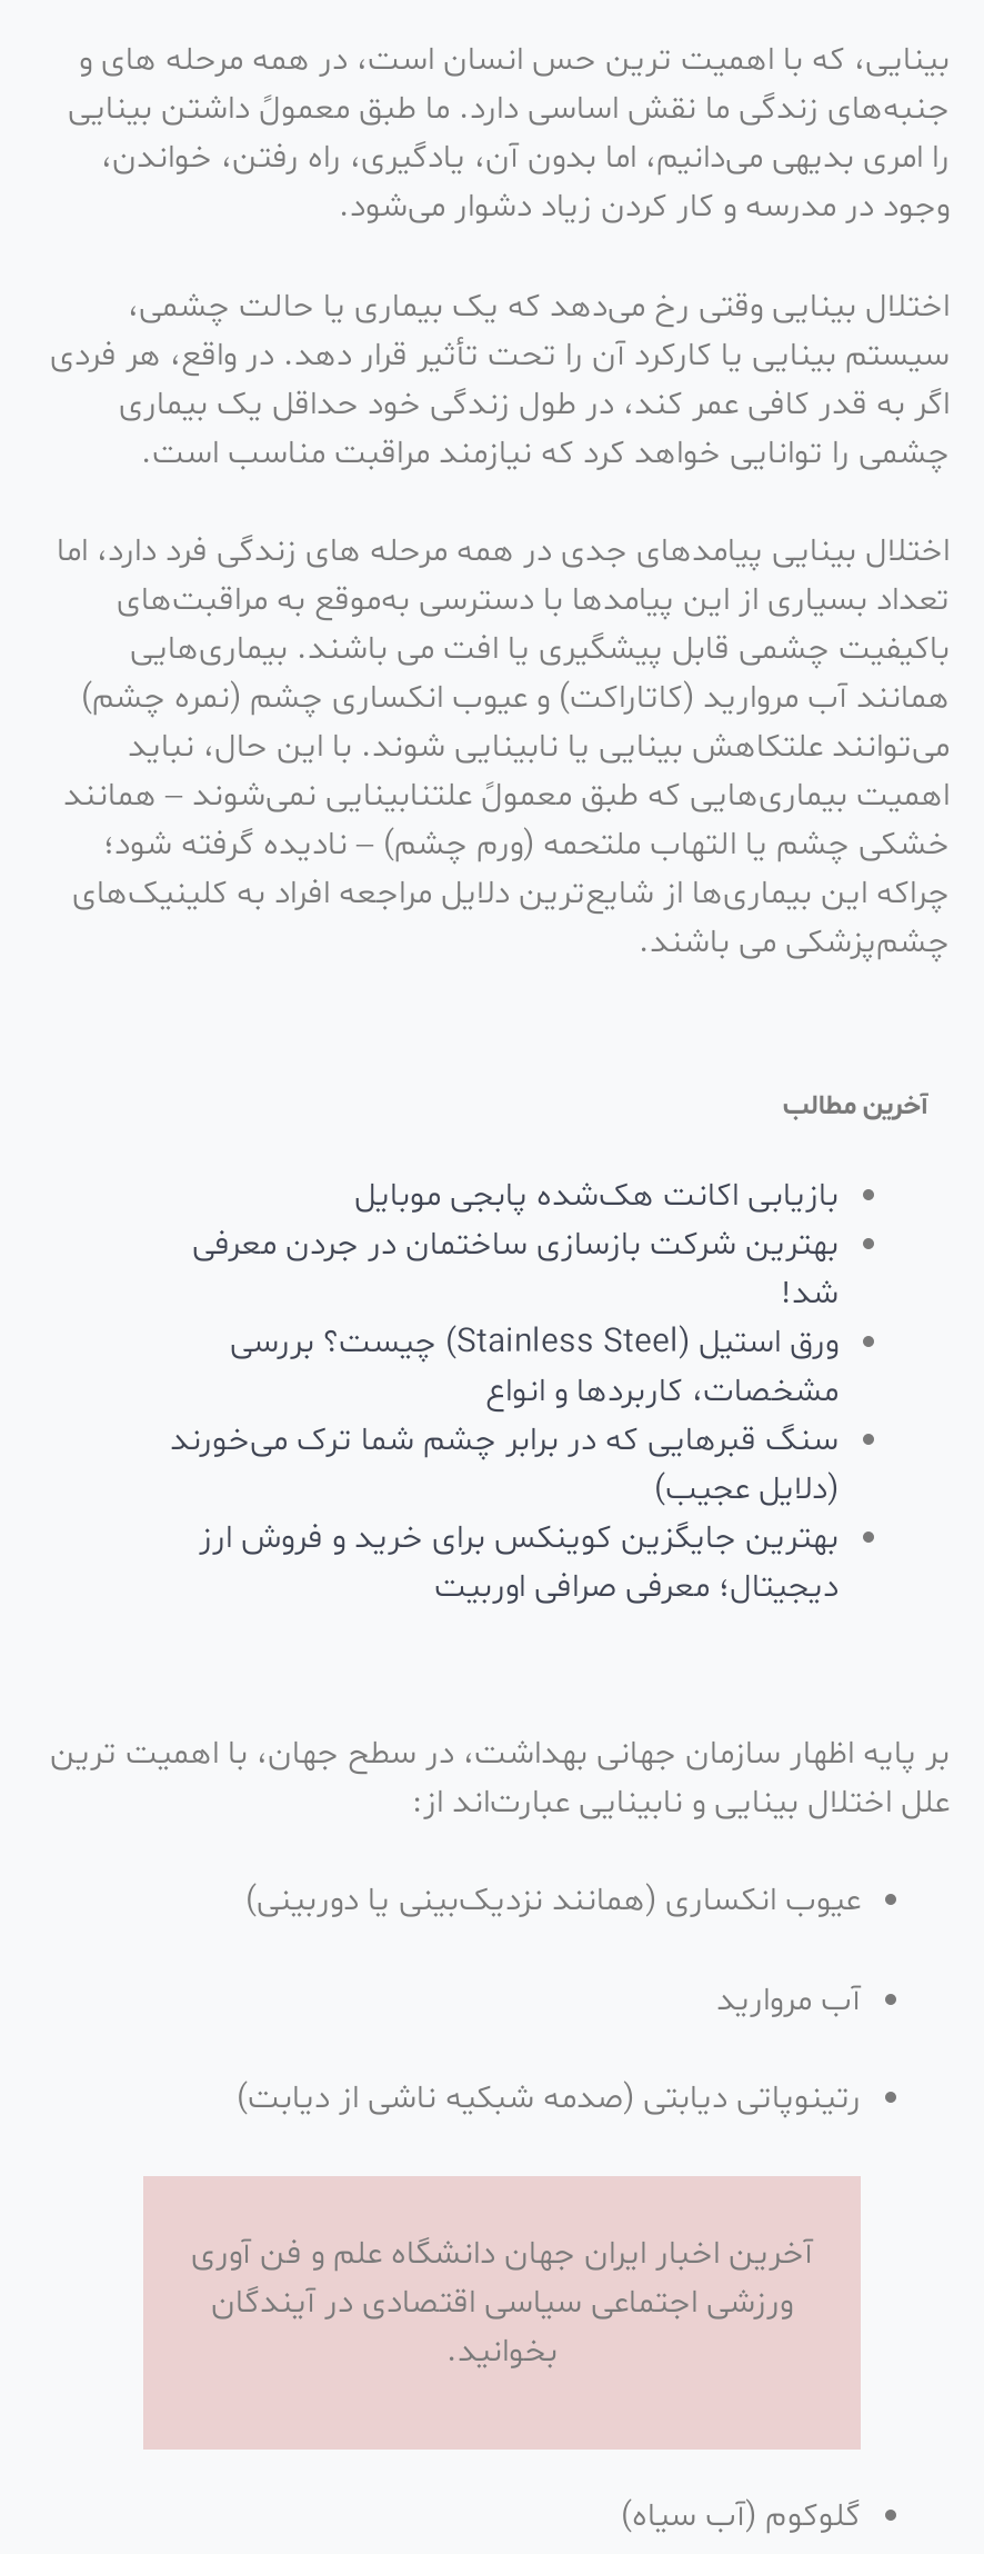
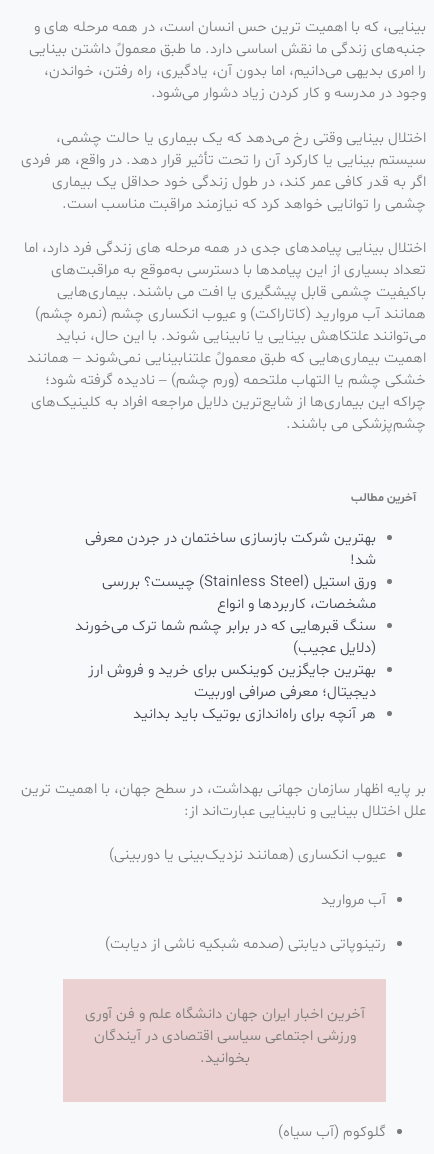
- بازیابی اکانت هک‌شده پابجی موبایل

moved up: بهترین شرکت بازسازی ساختمان در جردن معرفی | شد! | مشخصات، کاربردها و انواع | سنگ قبرهایی که در برابر چشم شما ترک می‌خورند | (دلایل عجیب) | بهترین جایگزین کوینکس برای خرید و فروش ارز | دیجیتال؛ معرفی صرافی اوربیت

+ هر آنچه برای راه‌اندازی بوتیک باید بدانید
